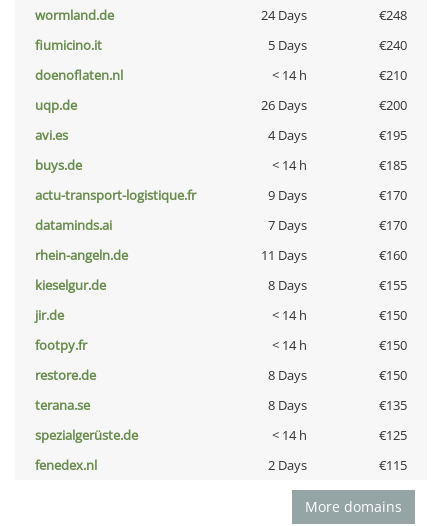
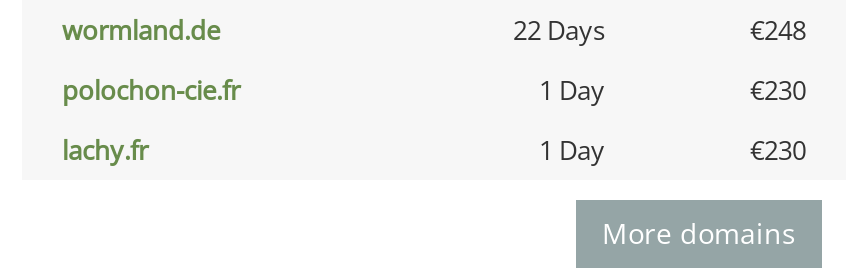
- 24 Days
+ 22 Days

- fiumicino.it
- 5 Days
- €240
- doenoflaten.nl
- < 14 h
- €210
- uqp.de
- 26 Days
- €200
- avi.es
- 4 Days
- €195
- buys.de
- < 14 h
- €185
- actu-transport-logistique.fr
- 9 Days
- €170
- dataminds.ai
- 7 Days
- €170
- rhein-angeln.de
- 11 Days
- €160
- kieselgur.de
- 8 Days
- €155
- jir.de
- < 14 h
- €150
- footpy.fr
- < 14 h
- €150
- restore.de
- 8 Days
- €150
- terana.se
- 8 Days
- €135
- spezialgerüste.de
- < 14 h
- €125
- fenedex.nl
- 2 Days
- €115
+ polochon-cie.fr
+ 1 Day
+ €230
+ lachy.fr
+ 1 Day
+ €230
